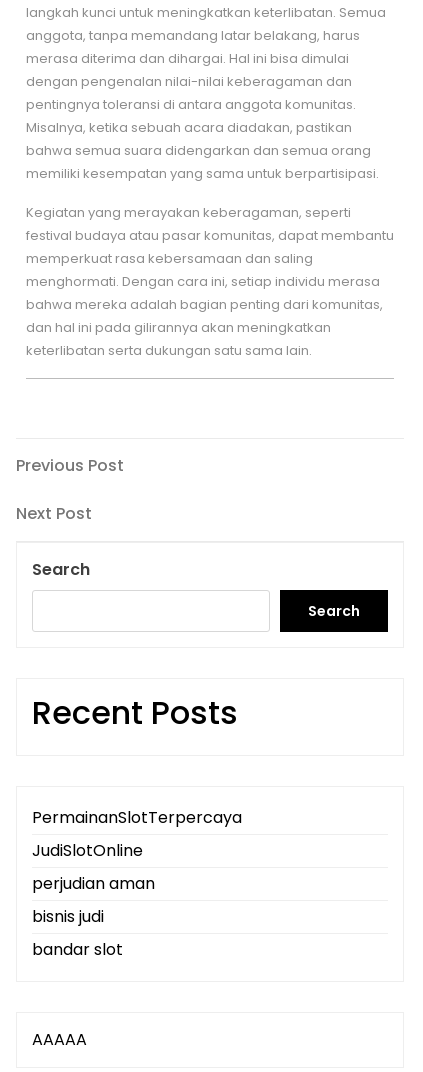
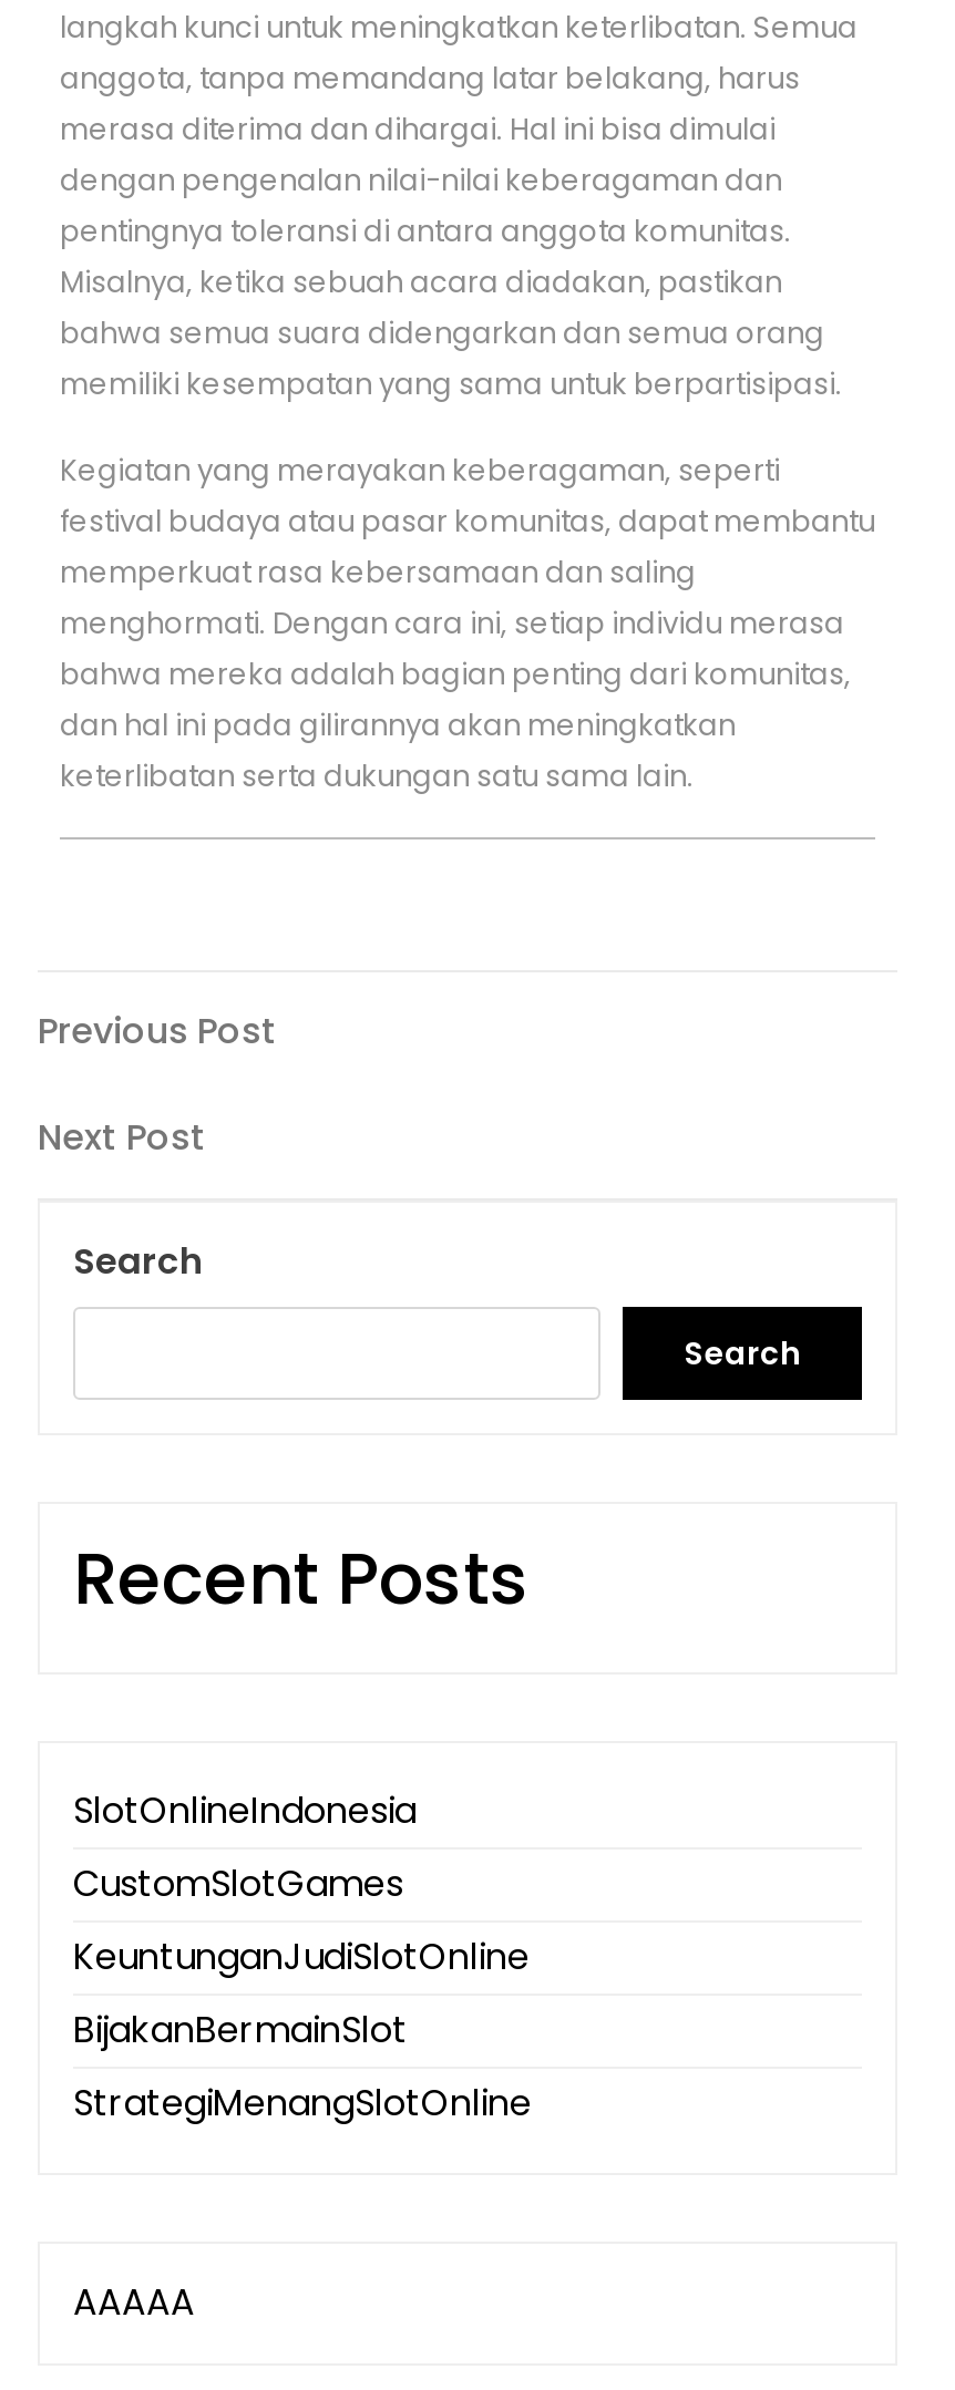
- PermainanSlotTerpercaya
- JudiSlotOnline
- perjudian aman
- bisnis judi
- bandar slot
+ SlotOnlineIndonesia
+ CustomSlotGames
+ KeuntunganJudiSlotOnline
+ BijakanBermainSlot
+ StrategiMenangSlotOnline
